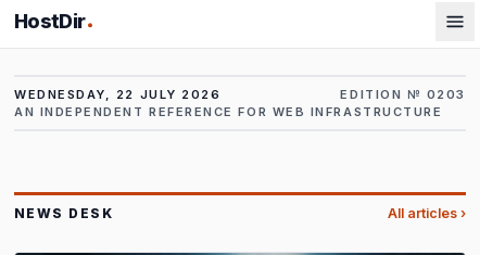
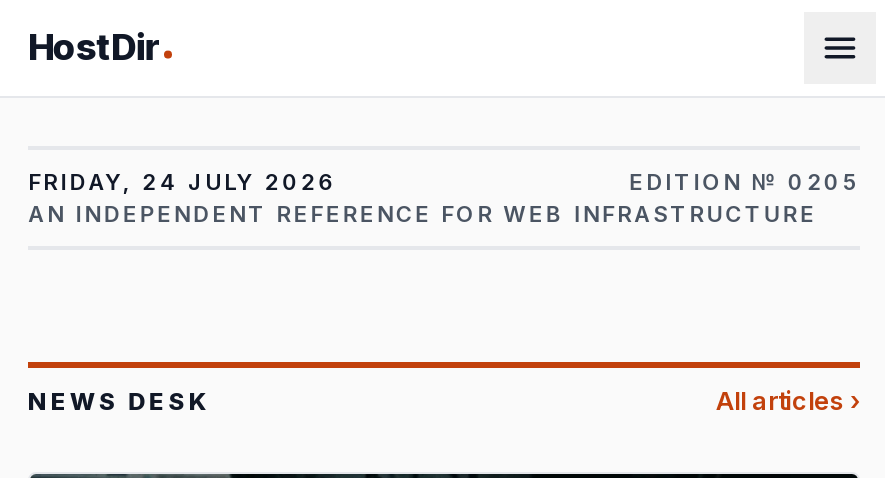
- WEDNESDAY, 22 JULY 2026
+ FRIDAY, 24 JULY 2026

- EDITION № 0203
+ EDITION № 0205
